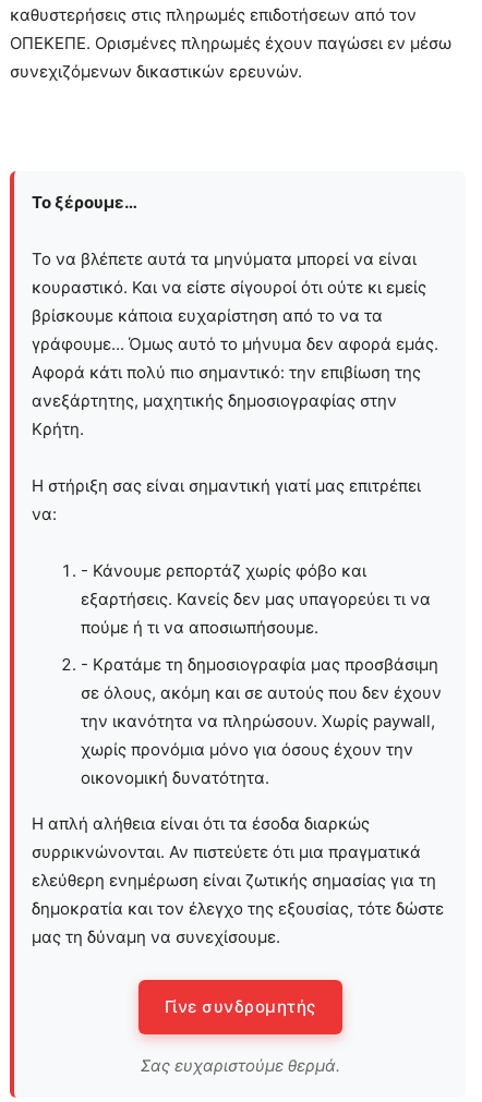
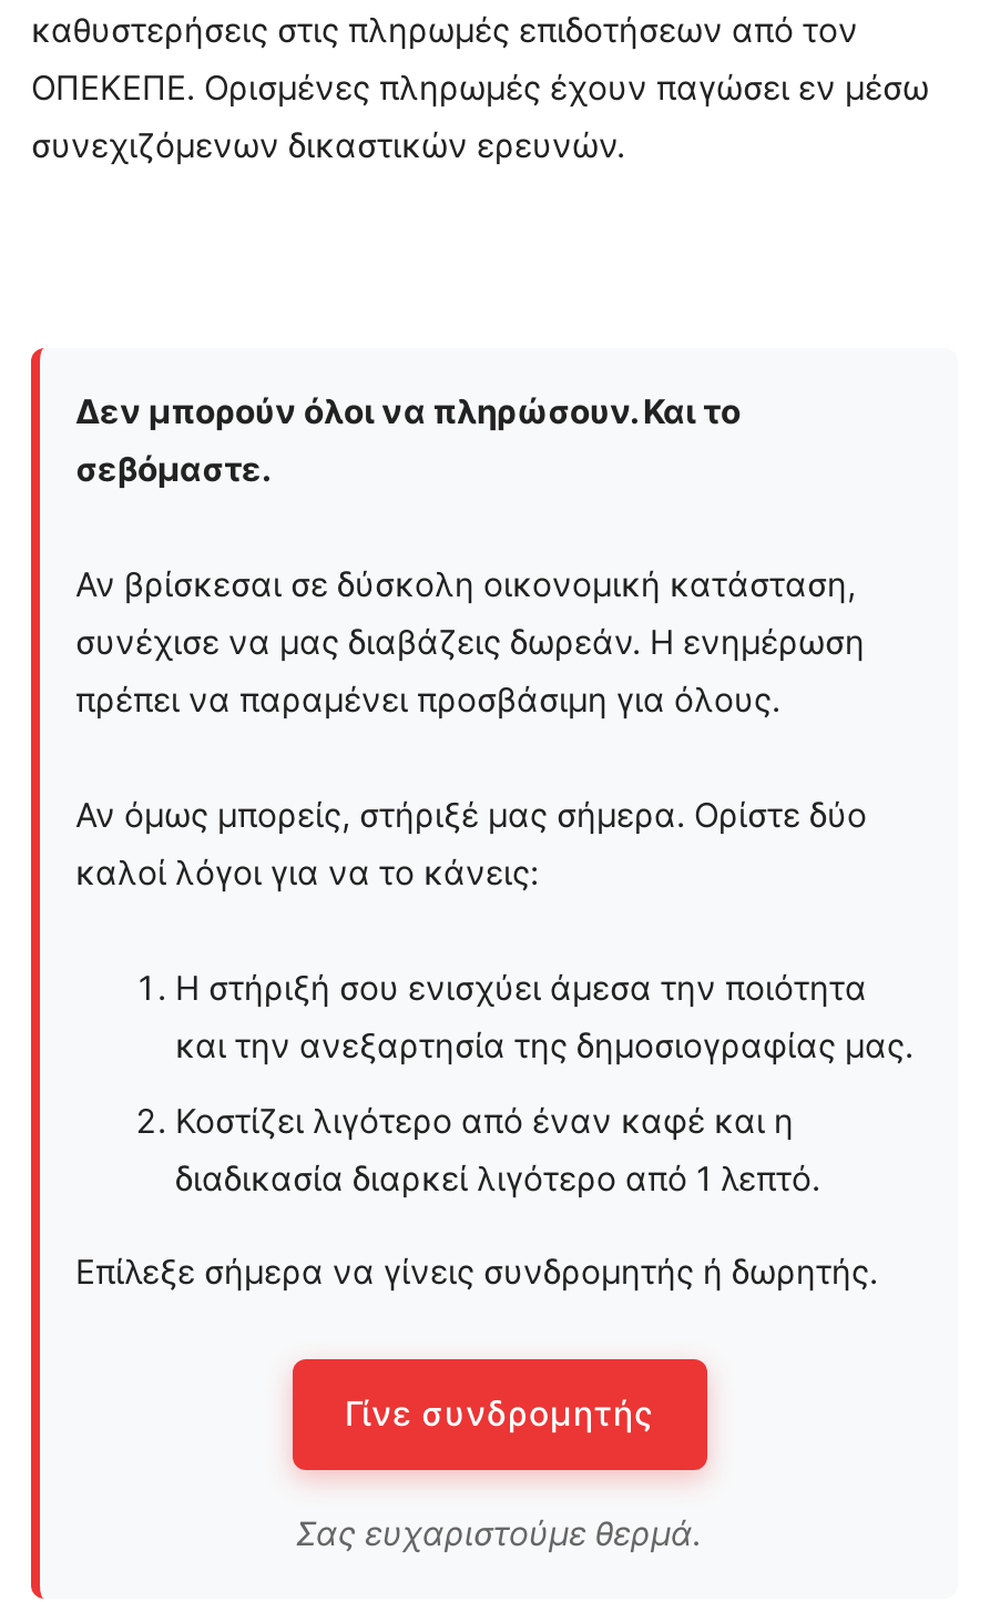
- Το ξέρουμε…
+ Δεν μπορούν όλοι να πληρώσουν. Και το
+ σεβόμαστε.

- Το να βλέπετε αυτά τα μηνύματα μπορεί να είναι
- κουραστικό. Και να είστε σίγουροί ότι ούτε κι εμείς
- βρίσκουμε κάποια ευχαρίστηση από το να τα
- γράφουμε... Όμως αυτό το μήνυμα δεν αφορά εμάς.
- Αφορά κάτι πολύ πιο σημαντικό: την επιβίωση της
- ανεξάρτητης, μαχητικής δημοσιογραφίας στην
- Kρήτη.
+ Αν βρίσκεσαι σε δύσκολη οικονομική κατάσταση,
+ συνέχισε να μας διαβάζεις δωρεάν. Η ενημέρωση
+ πρέπει να παραμένει προσβάσιμη για όλους.

- Η στήριξη σας είναι σημαντική γιατί μας επιτρέπει
- να:
+ Αν όμως μπορείς, στήριξέ μας σήμερα. Ορίστε δύο
+ καλοί λόγοι για να το κάνεις:

- - Κάνουμε ρεπορτάζ χωρίς φόβο και
- εξαρτήσεις. Κανείς δεν μας υπαγορεύει τι να
- πούμε ή τι να αποσιωπήσουμε.
+ Η στήριξή σου ενισχύει άμεσα την ποιότητα
+ και την ανεξαρτησία της δημοσιογραφίας μας.

- - Κρατάμε τη δημοσιογραφία μας προσβάσιμη
- σε όλους, ακόμη και σε αυτούς που δεν έχουν
- την ικανότητα να πληρώσουν. Χωρίς paywall,
- χωρίς προνόμια μόνο για όσους έχουν την
- οικονομική δυνατότητα.
+ Κοστίζει λιγότερο από έναν καφέ και η
+ διαδικασία διαρκεί λιγότερο από 1 λεπτό.

- Η απλή αλήθεια είναι ότι τα έσοδα διαρκώς
- συρρικνώνονται. Αν πιστεύετε ότι μια πραγματικά
- ελεύθερη ενημέρωση είναι ζωτικής σημασίας για τη
- δημοκρατία και τον έλεγχο της εξουσίας, τότε δώστε
- μας τη δύναμη να συνεχίσουμε.
+ Επίλεξε σήμερα να γίνεις συνδρομητής ή δωρητής.
